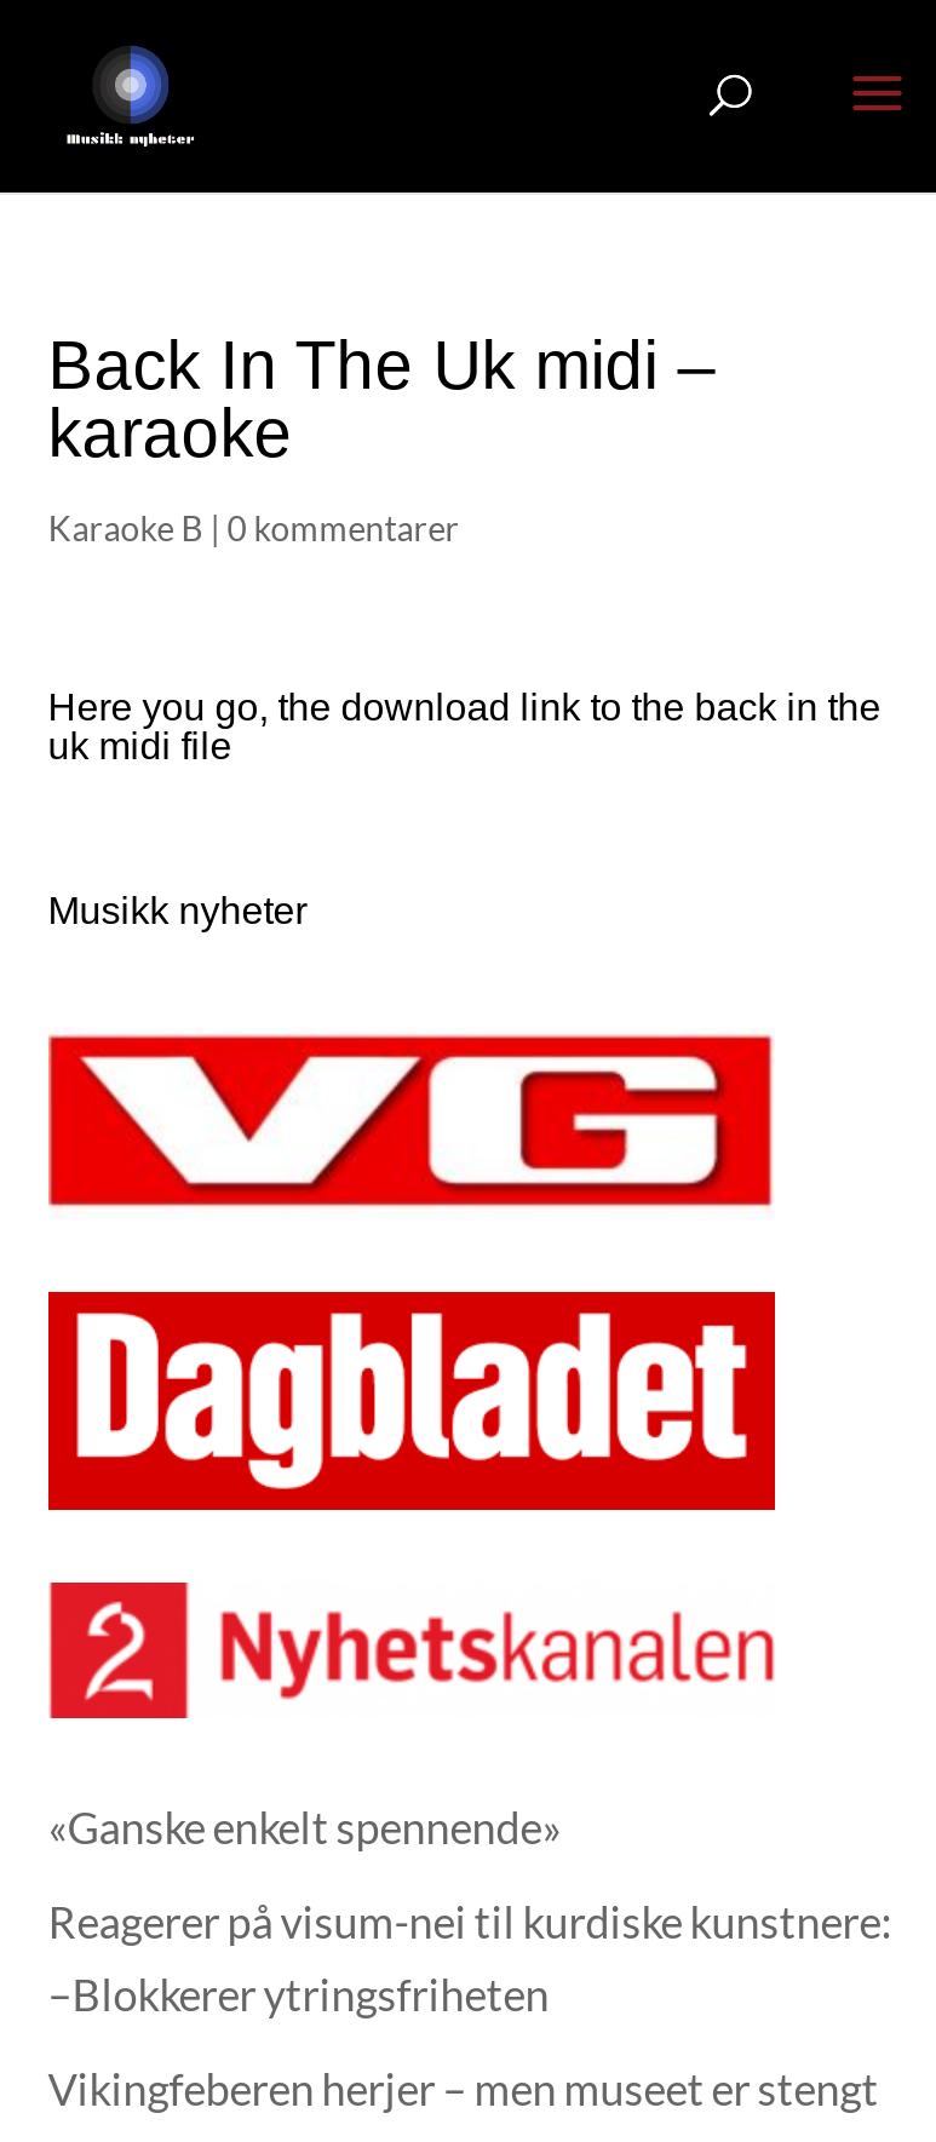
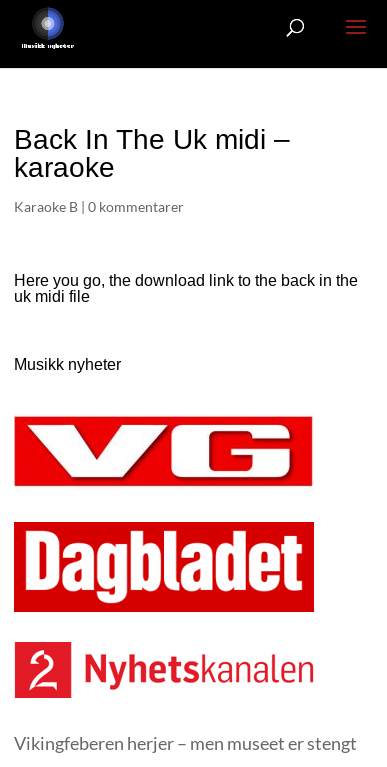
- «Ganske enkelt spennende»
- Reagerer på visum-nei til kurdiske kunstnere:
- –Blokkerer ytringsfriheten
